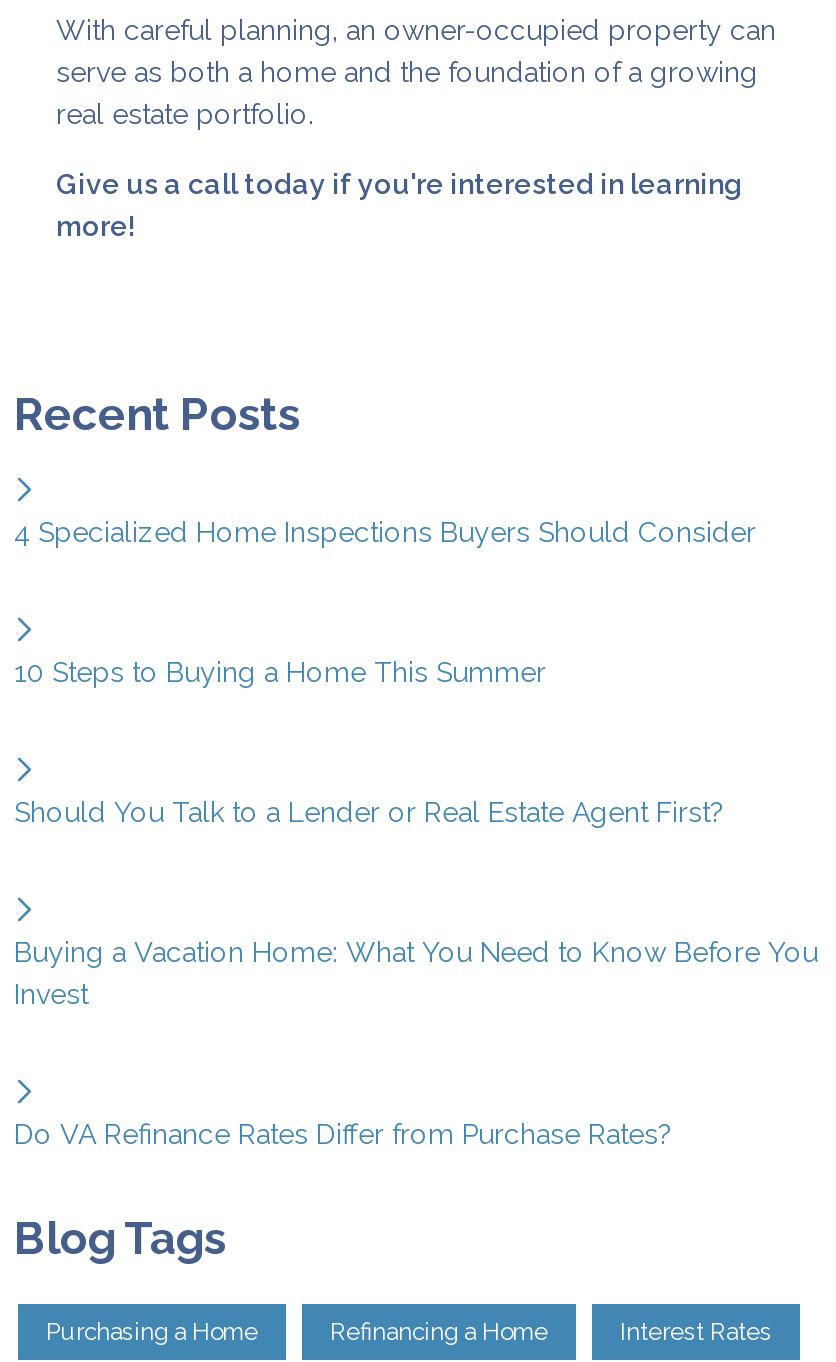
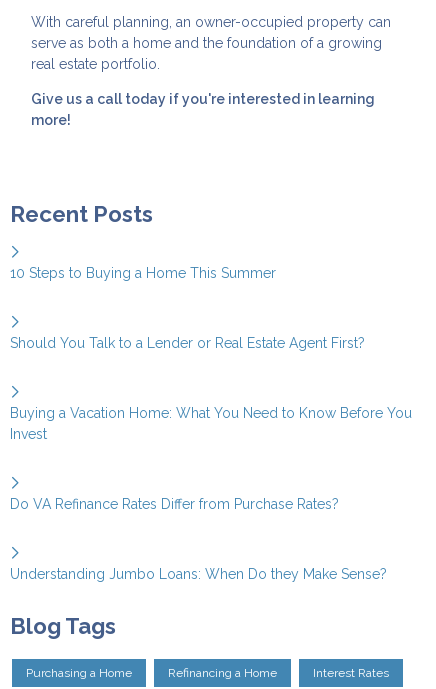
- 4 Specialized Home Inspections Buyers Should Consider

moved up: 10 Steps to Buying a Home This Summer | Should You Talk to a Lender or Real Estate Agent First? | Buying a Vacation Home: What You Need to Know Before You | Invest | Do VA Refinance Rates Differ from Purchase Rates?

+ Understanding Jumbo Loans: When Do they Make Sense?
